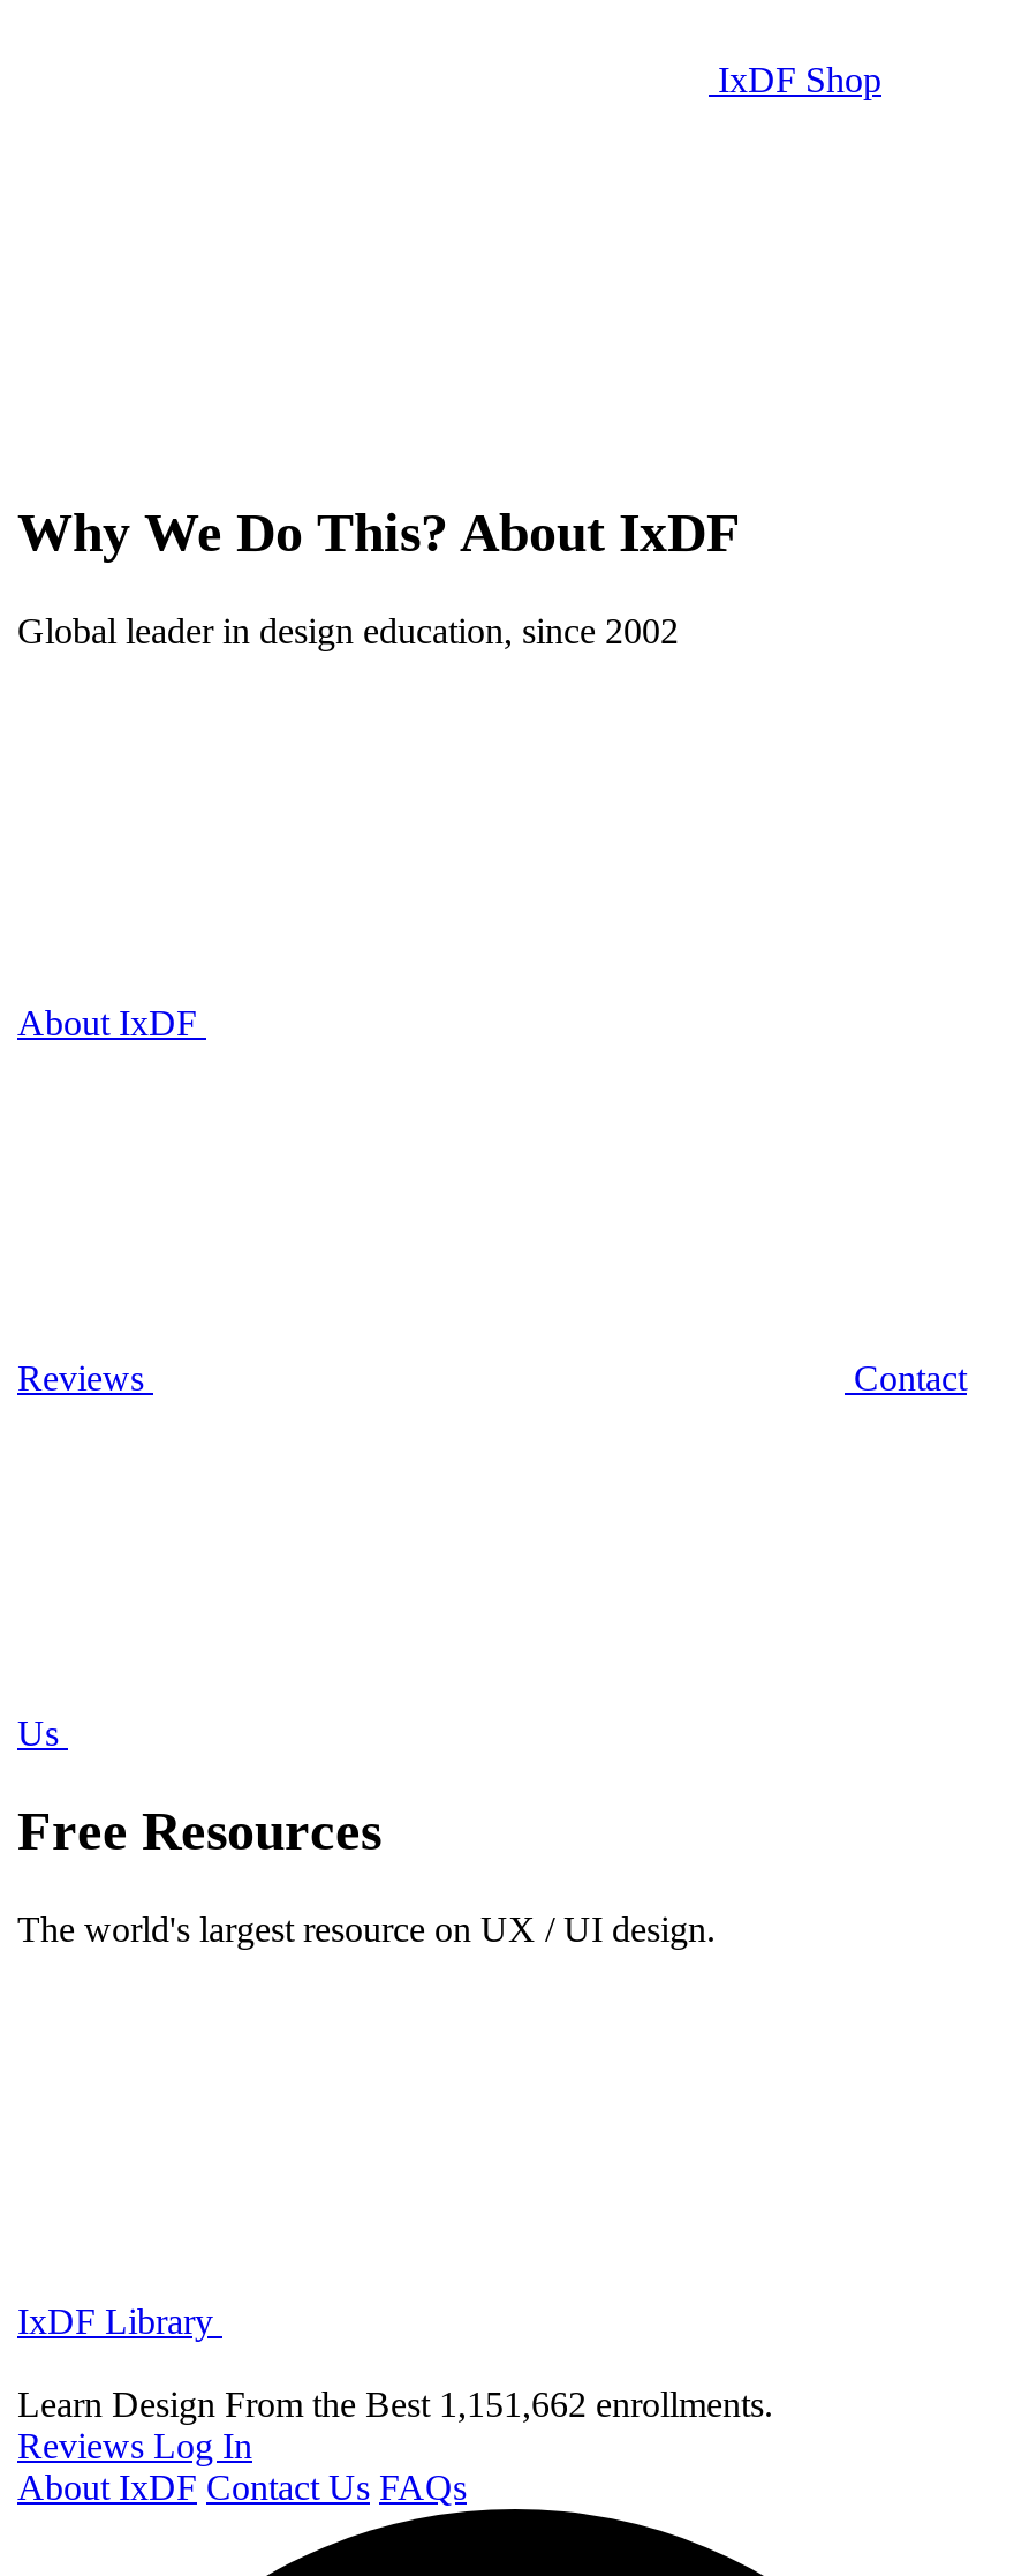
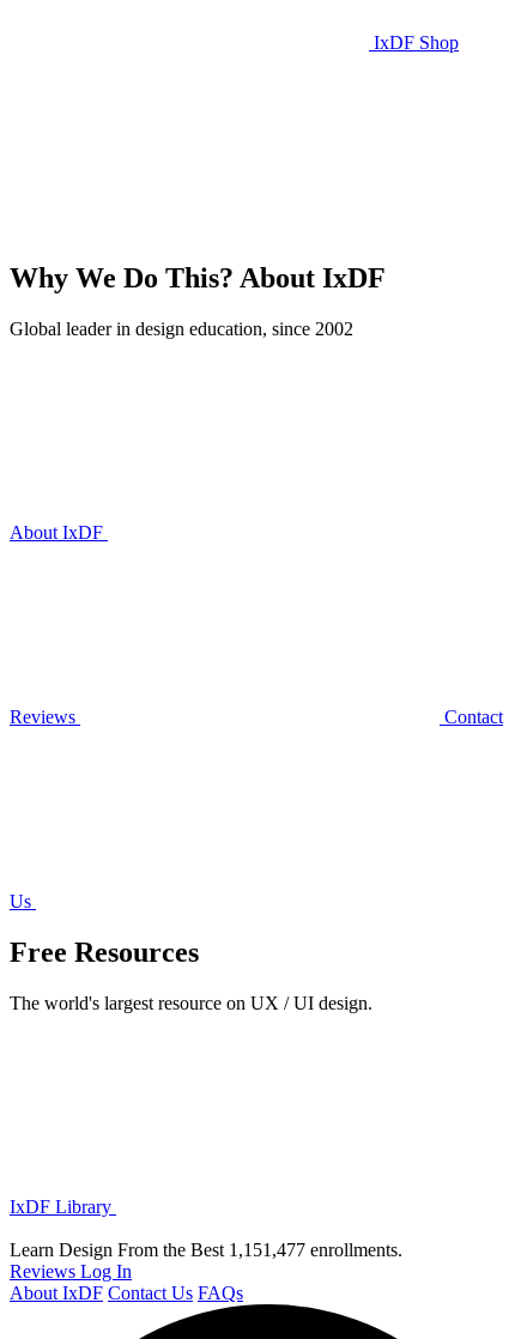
- Learn Design From the Best 1,151,662 enrollments.
+ Learn Design From the Best 1,151,477 enrollments.
